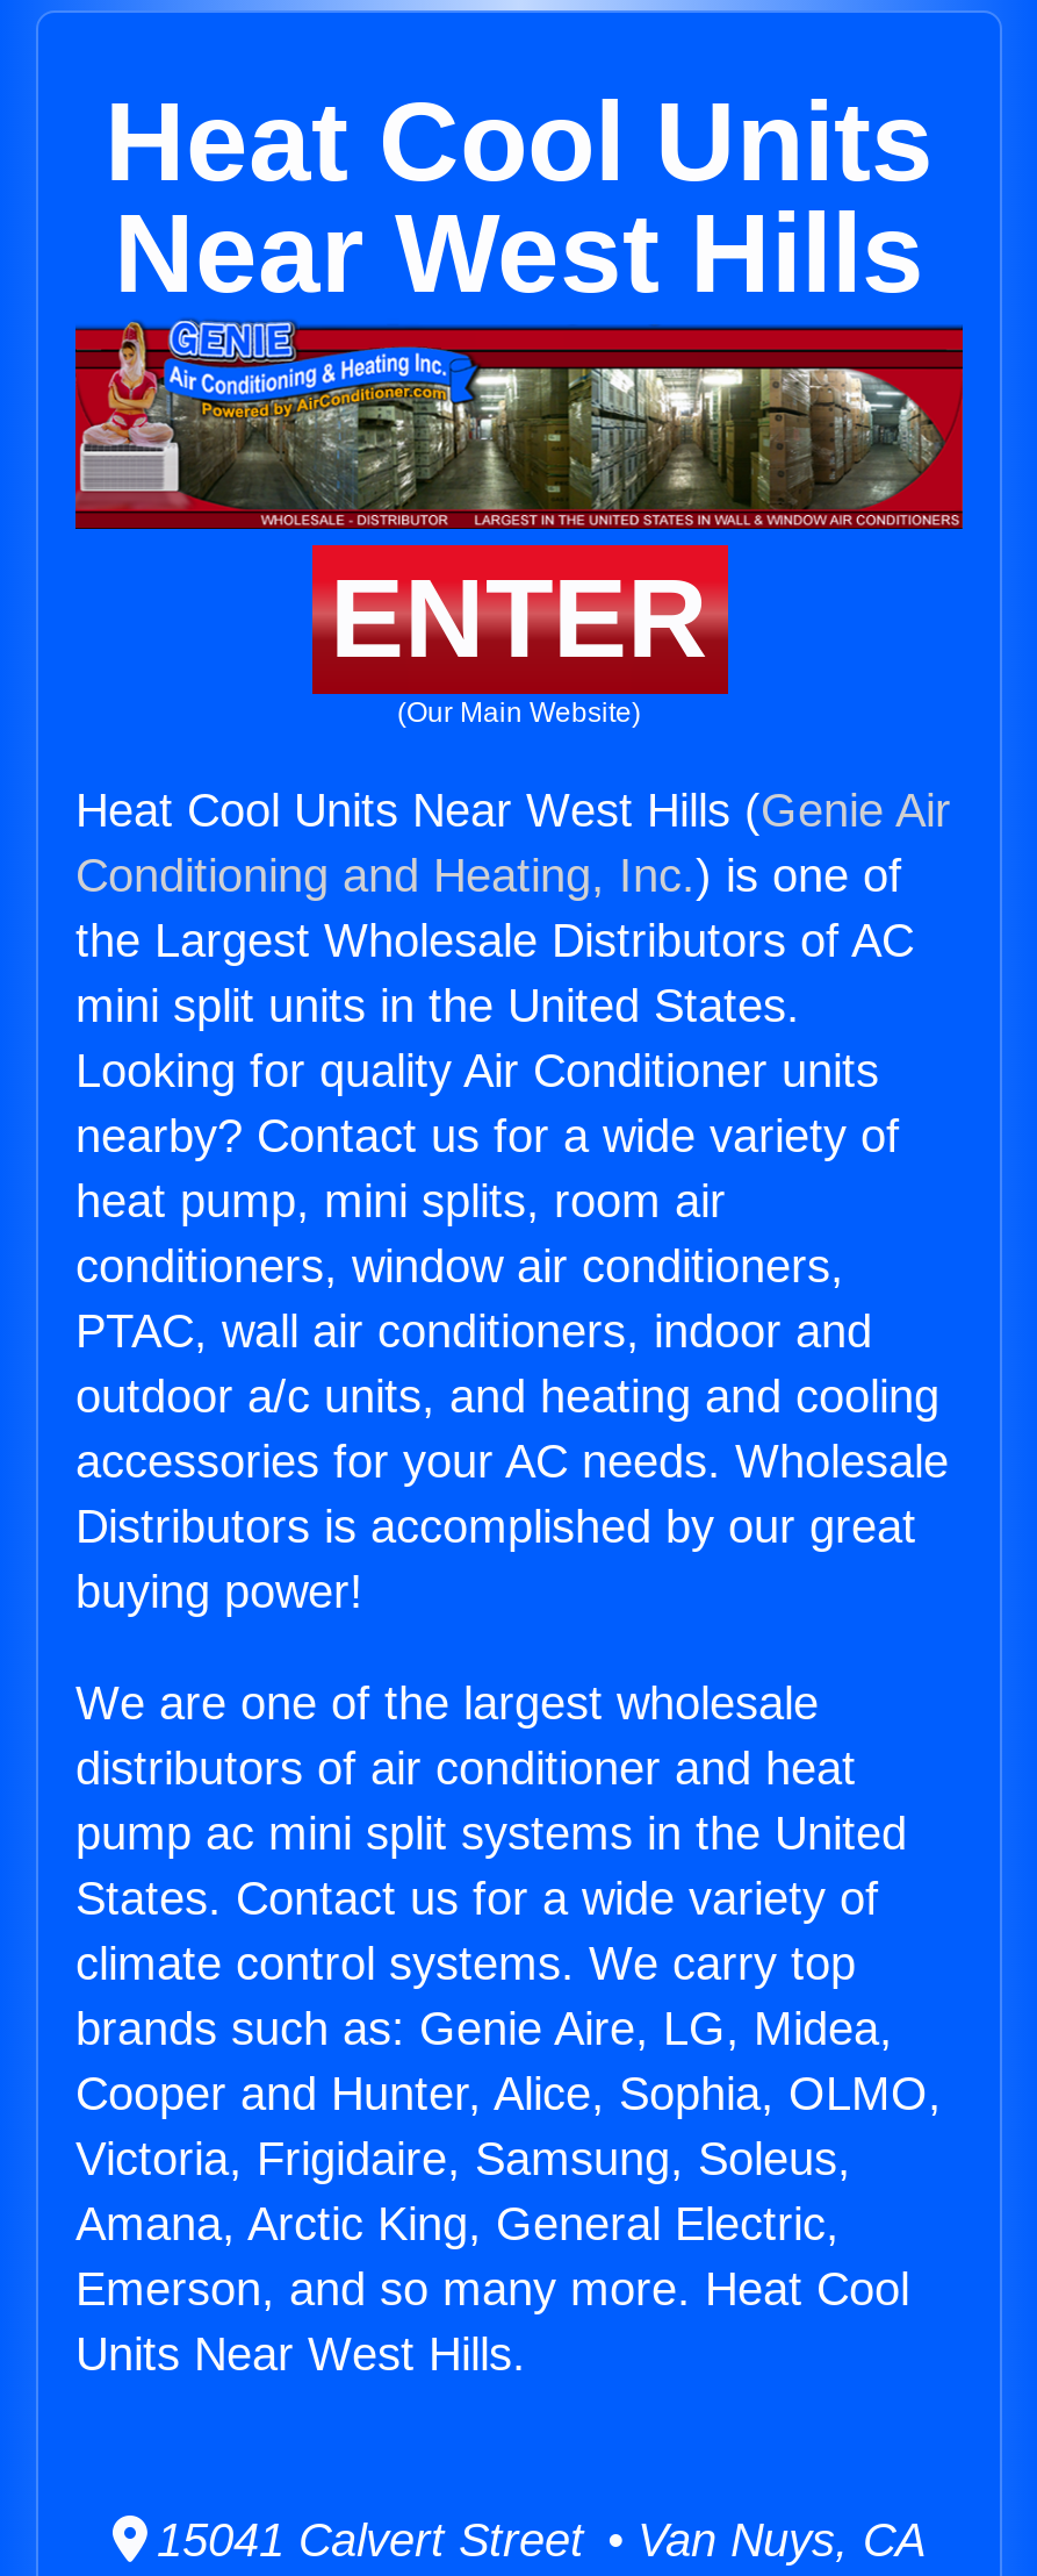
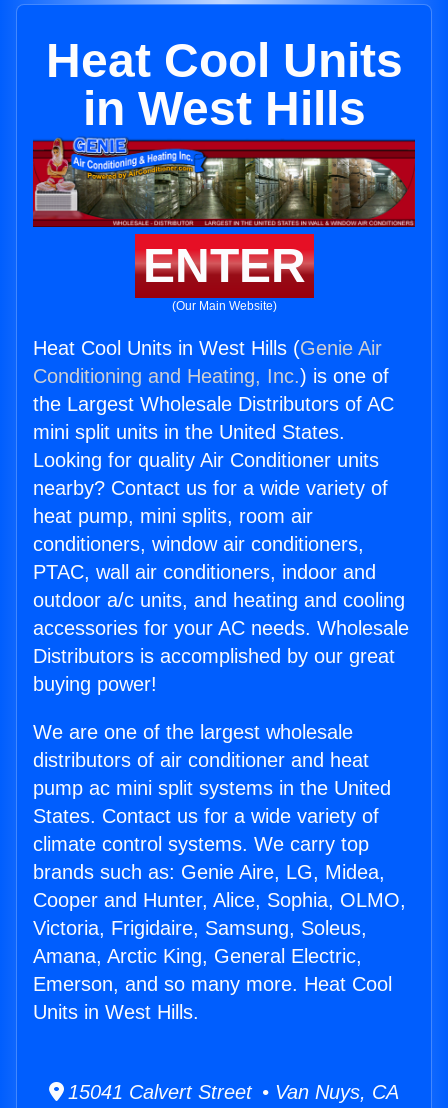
- Near West Hills
+ in West Hills

- Heat Cool Units Near West Hills (Genie Air
+ Heat Cool Units in West Hills (Genie Air

- Units Near West Hills.
+ Units in West Hills.
